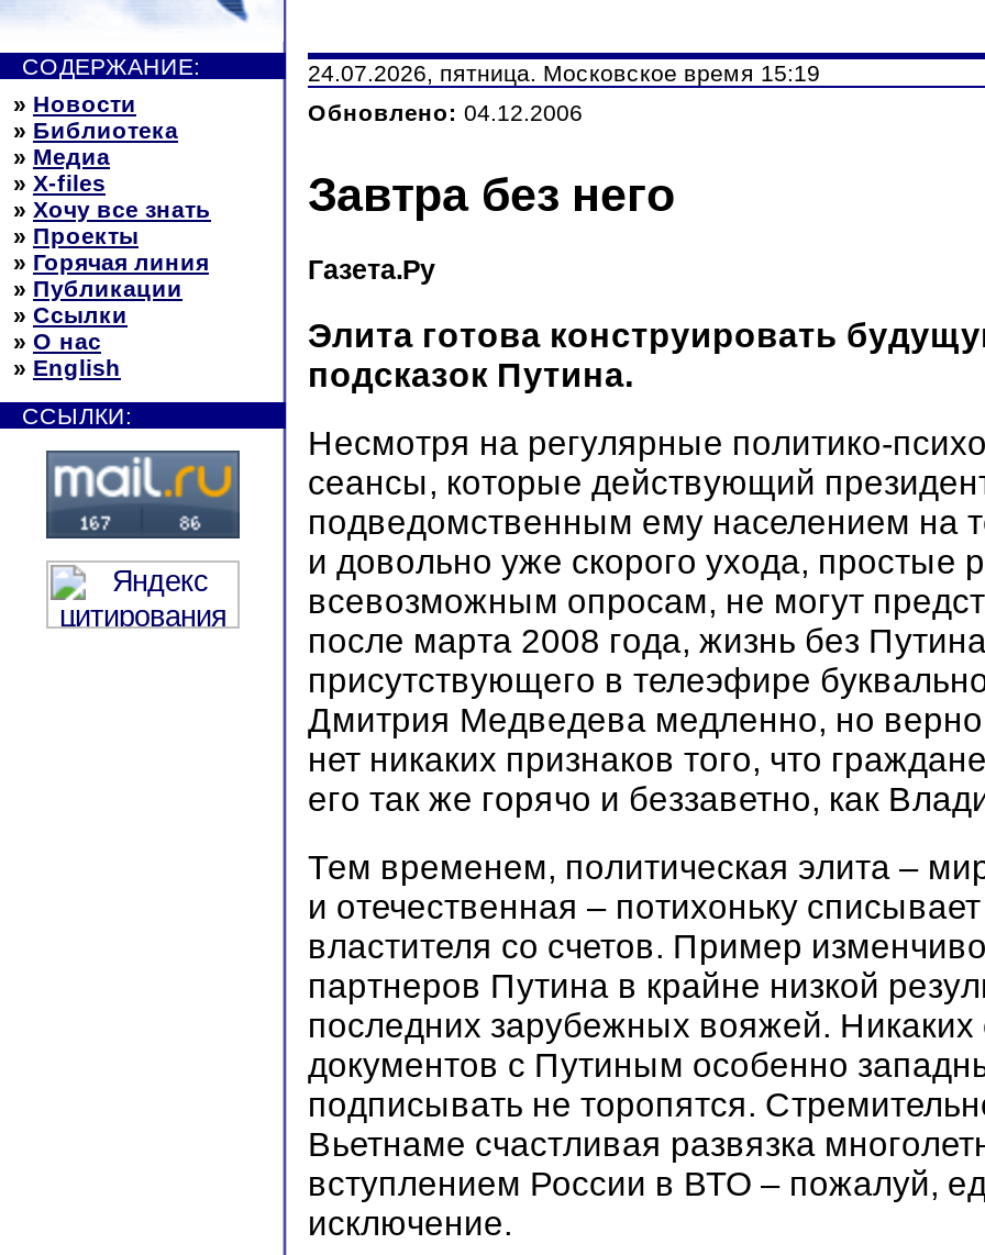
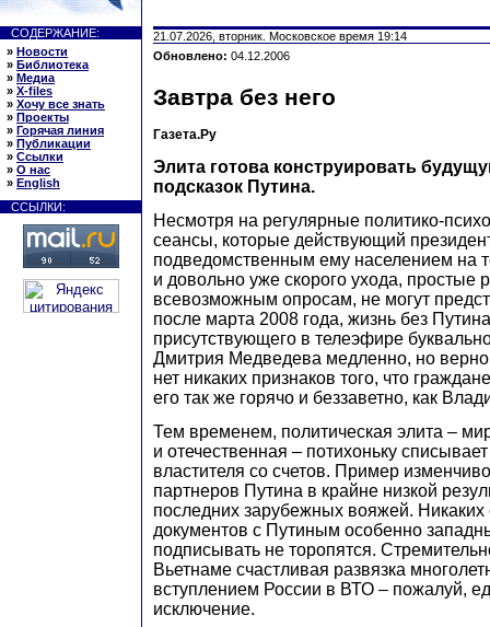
- 24.07.2026, пятница. Московское время 15:19
+ 21.07.2026, вторник. Московское время 19:14
